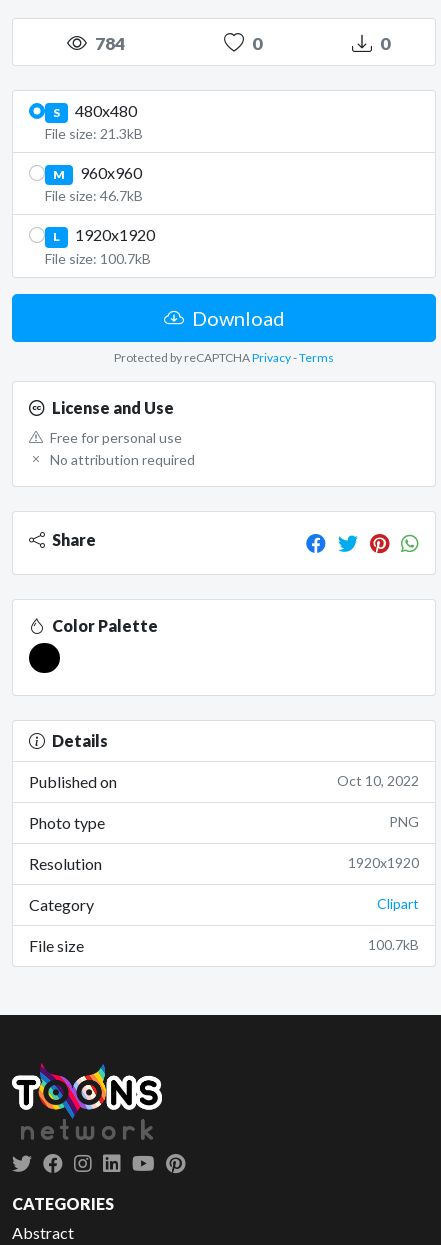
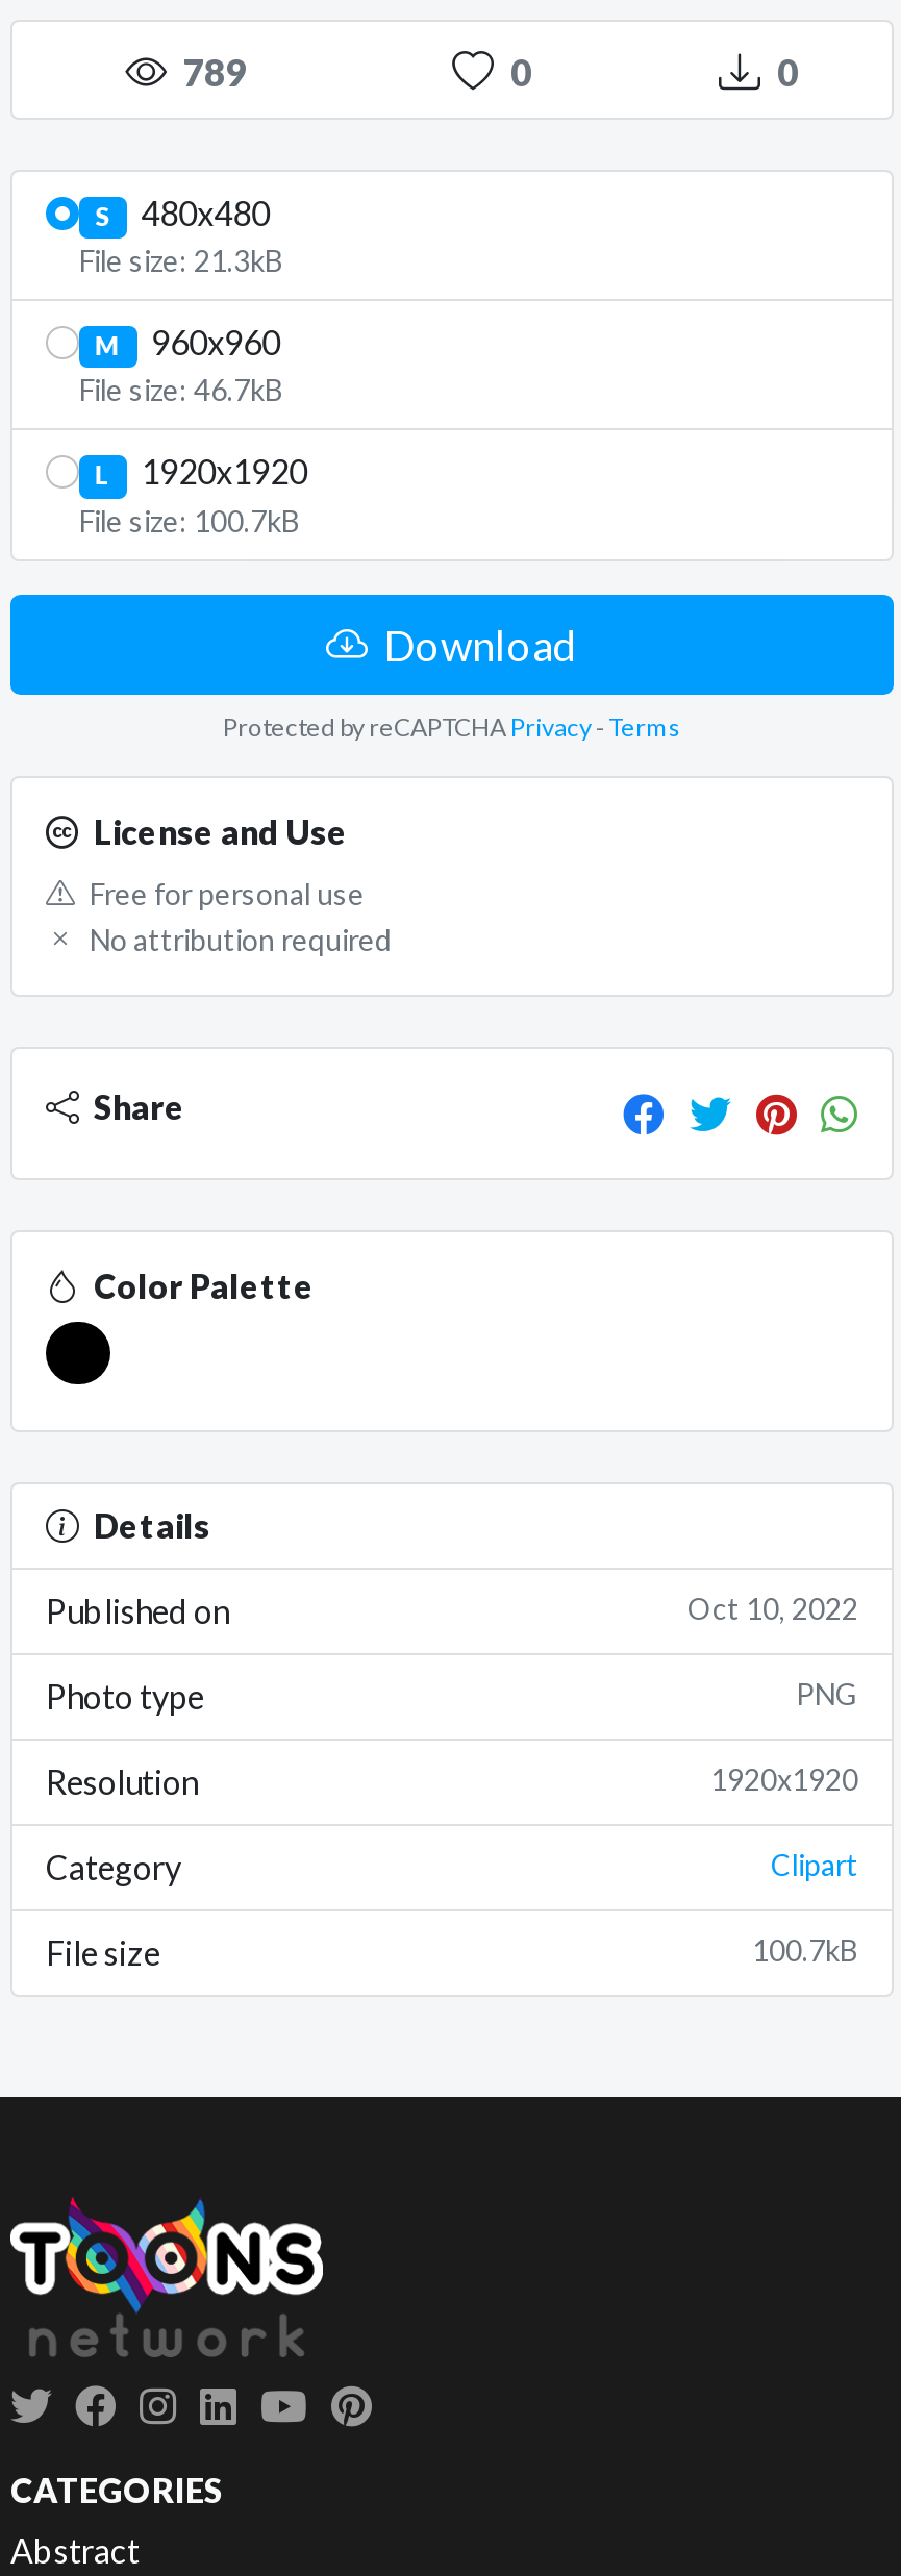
- 784
+ 789
